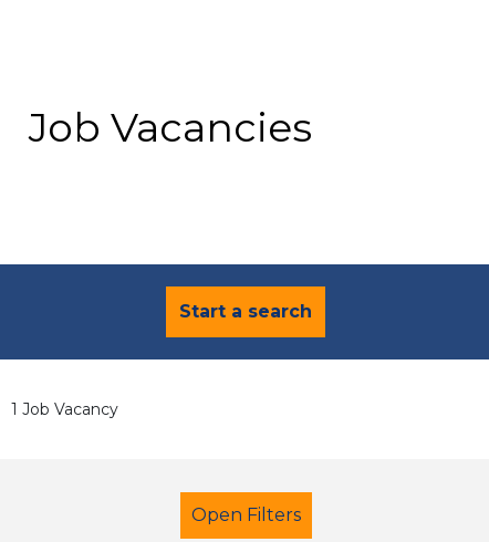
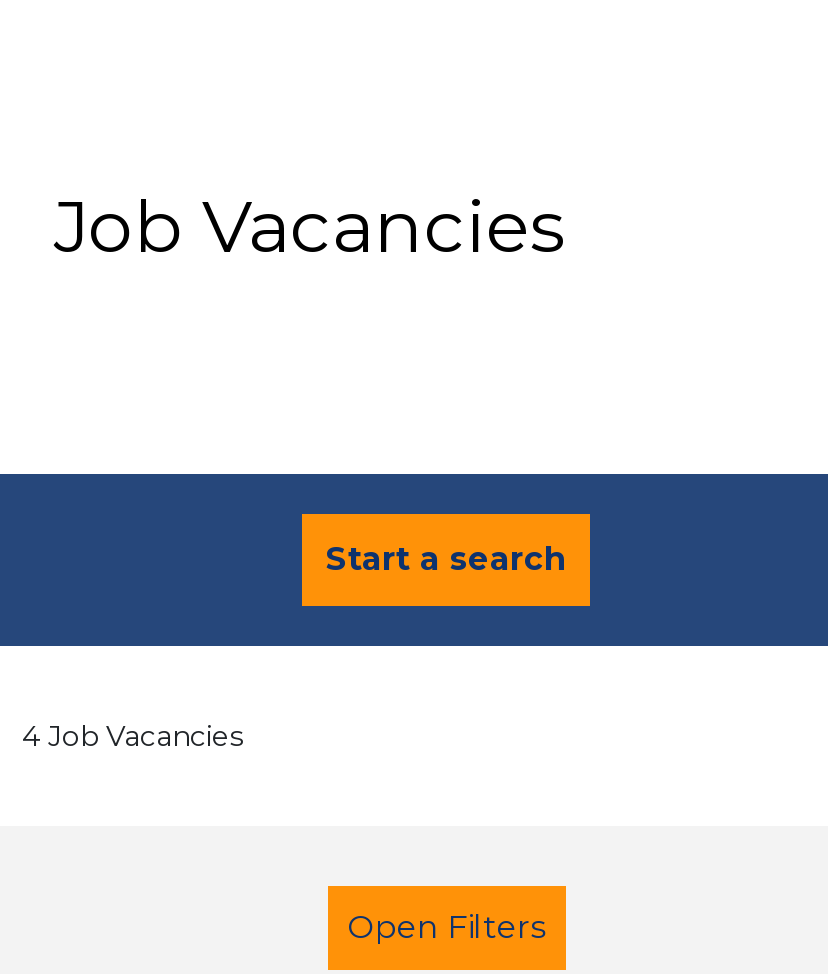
- 1 Job Vacancy
+ 4 Job Vacancies
